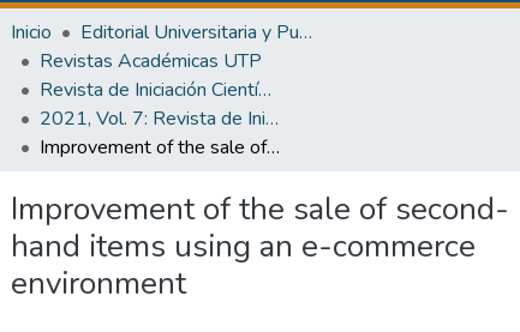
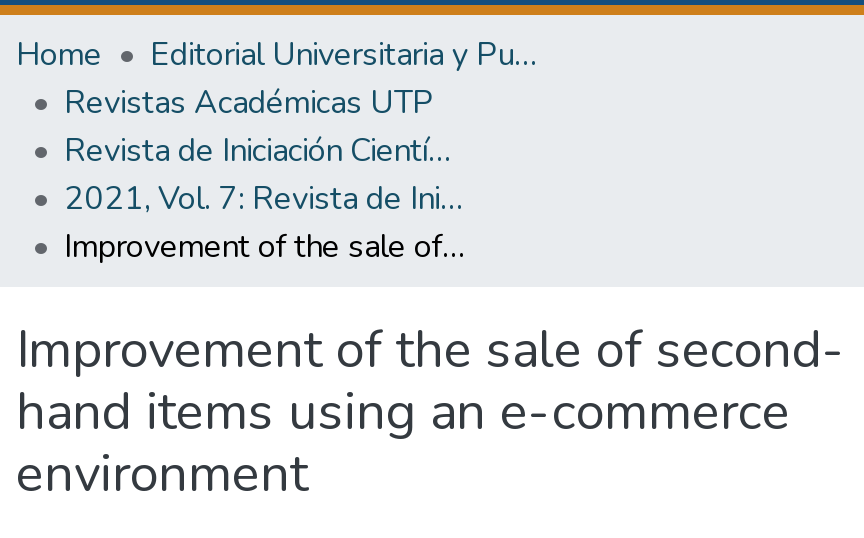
- Inicio
+ Home
